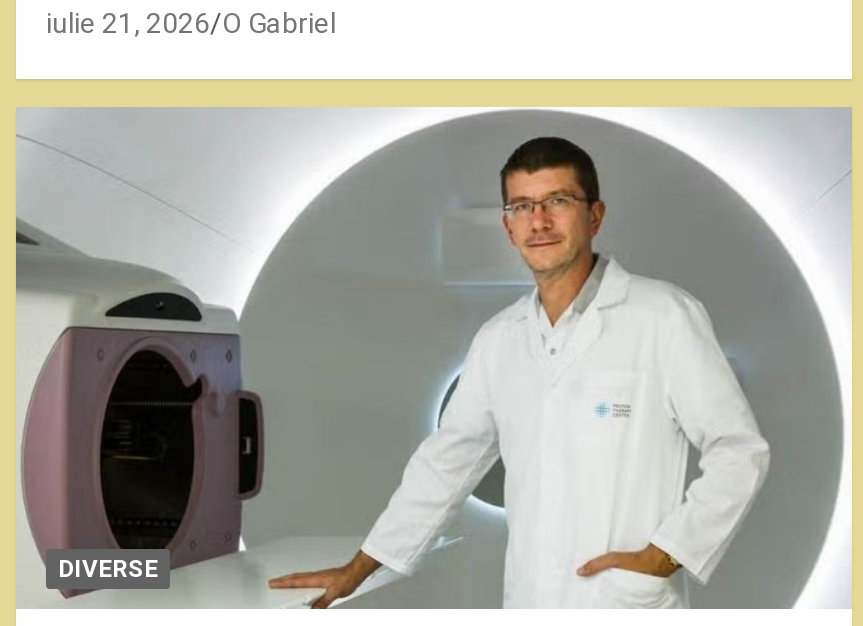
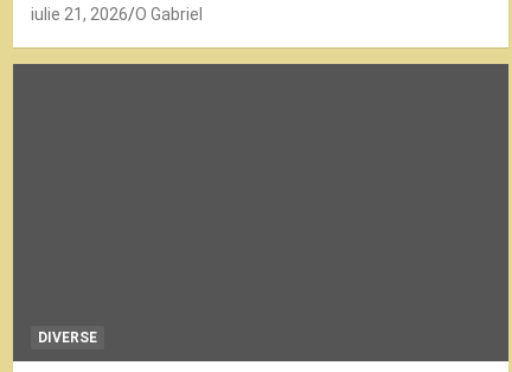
- [image]
